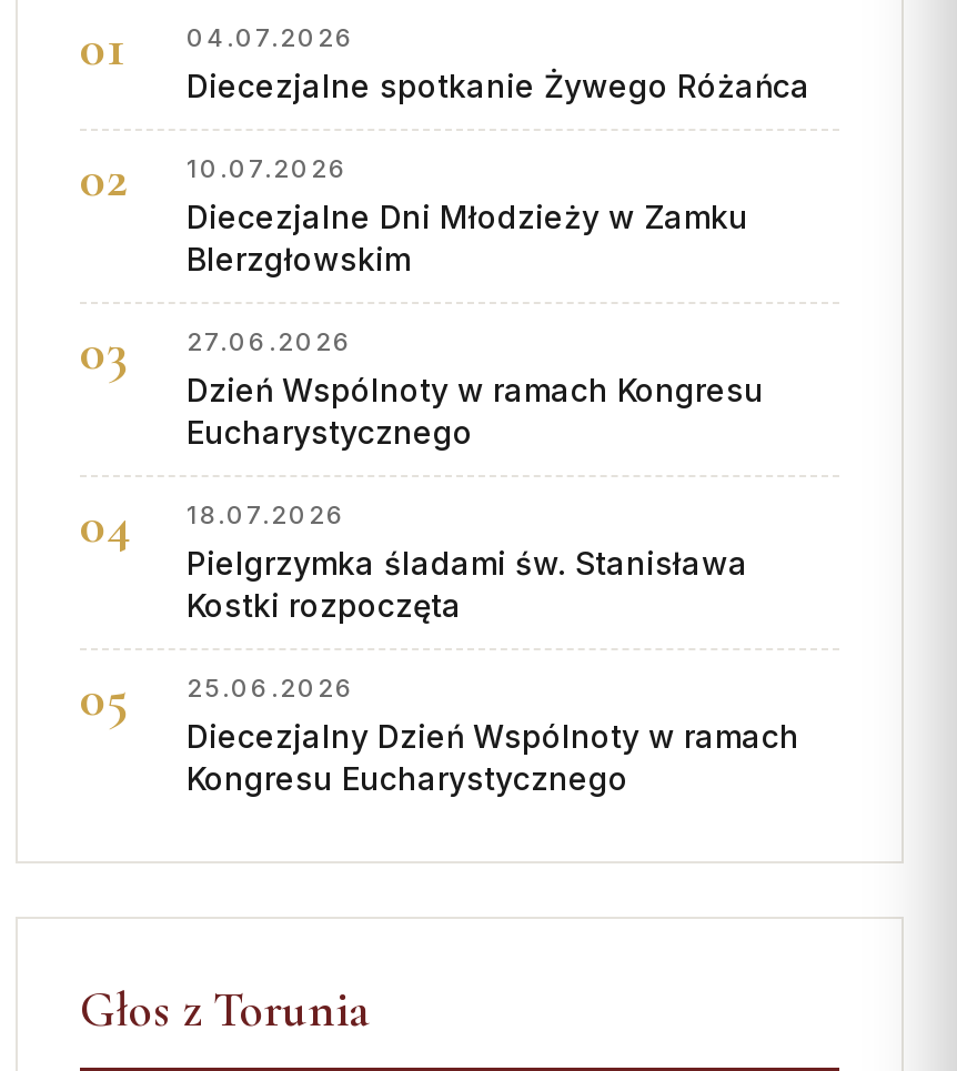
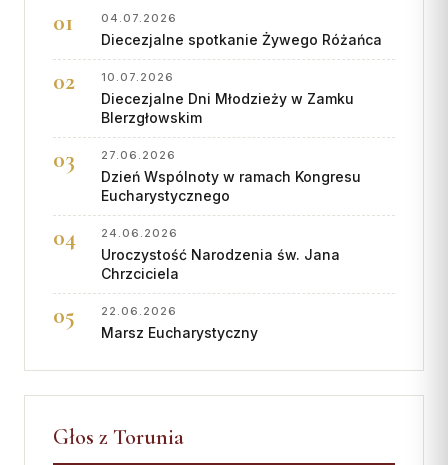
- 18.07.2026
- Pielgrzymka śladami św. Stanisława
- Kostki rozpoczęta
+ 24.06.2026
+ Uroczystość Narodzenia św. Jana
+ Chrzciciela

- 25.06.2026
- Diecezjalny Dzień Wspólnoty w ramach
- Kongresu Eucharystycznego
+ 22.06.2026
+ Marsz Eucharystyczny
